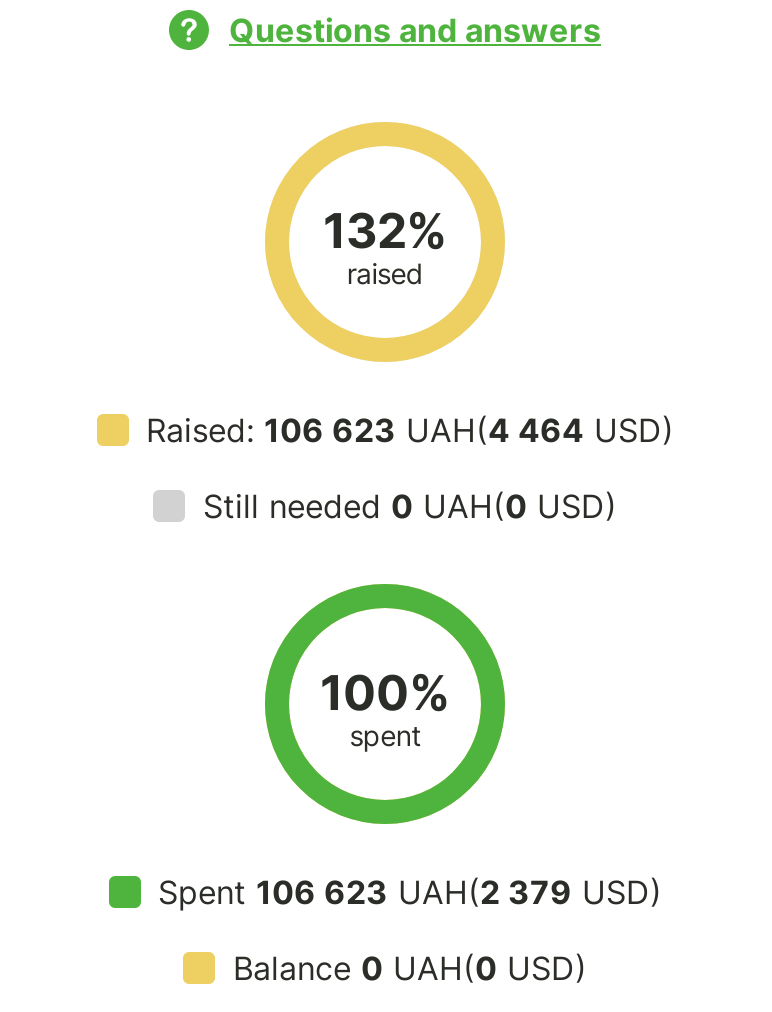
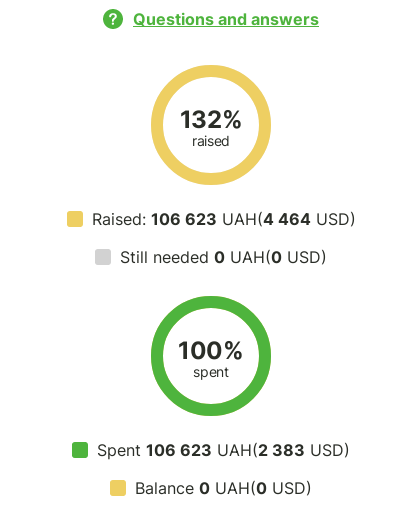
- Spent 106 623 UAH(2 379 USD)
+ Spent 106 623 UAH(2 383 USD)
